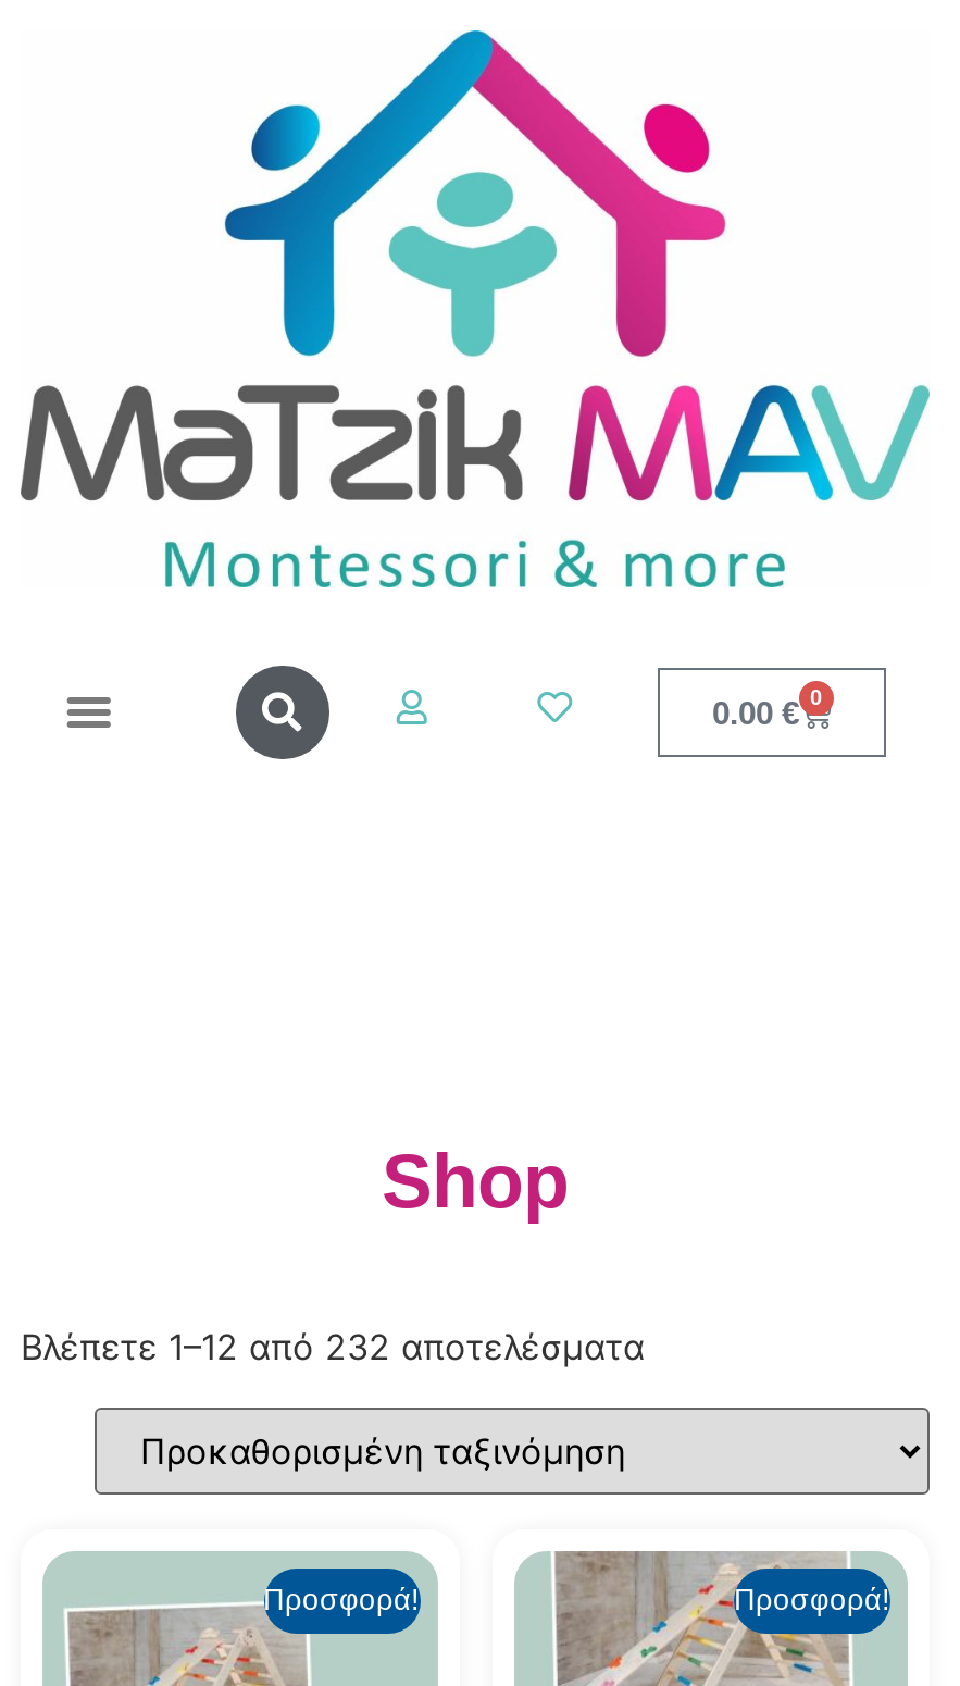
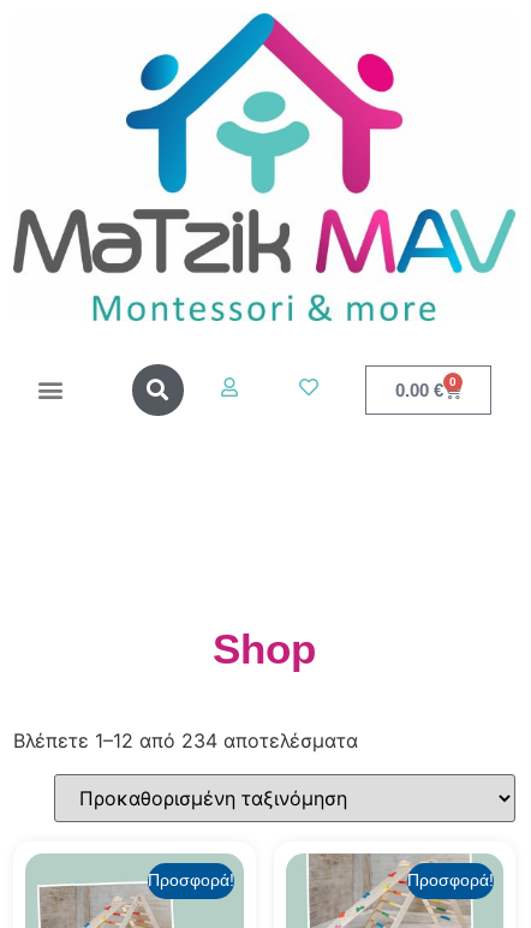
- Βλέπετε 1–12 από 232 αποτελέσματα
+ Βλέπετε 1–12 από 234 αποτελέσματα
